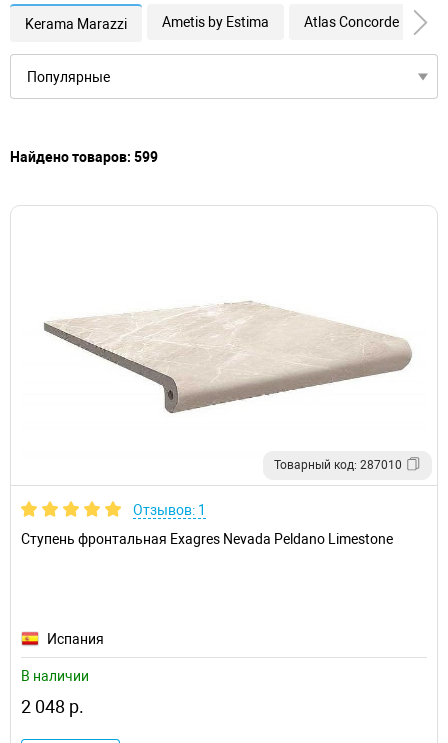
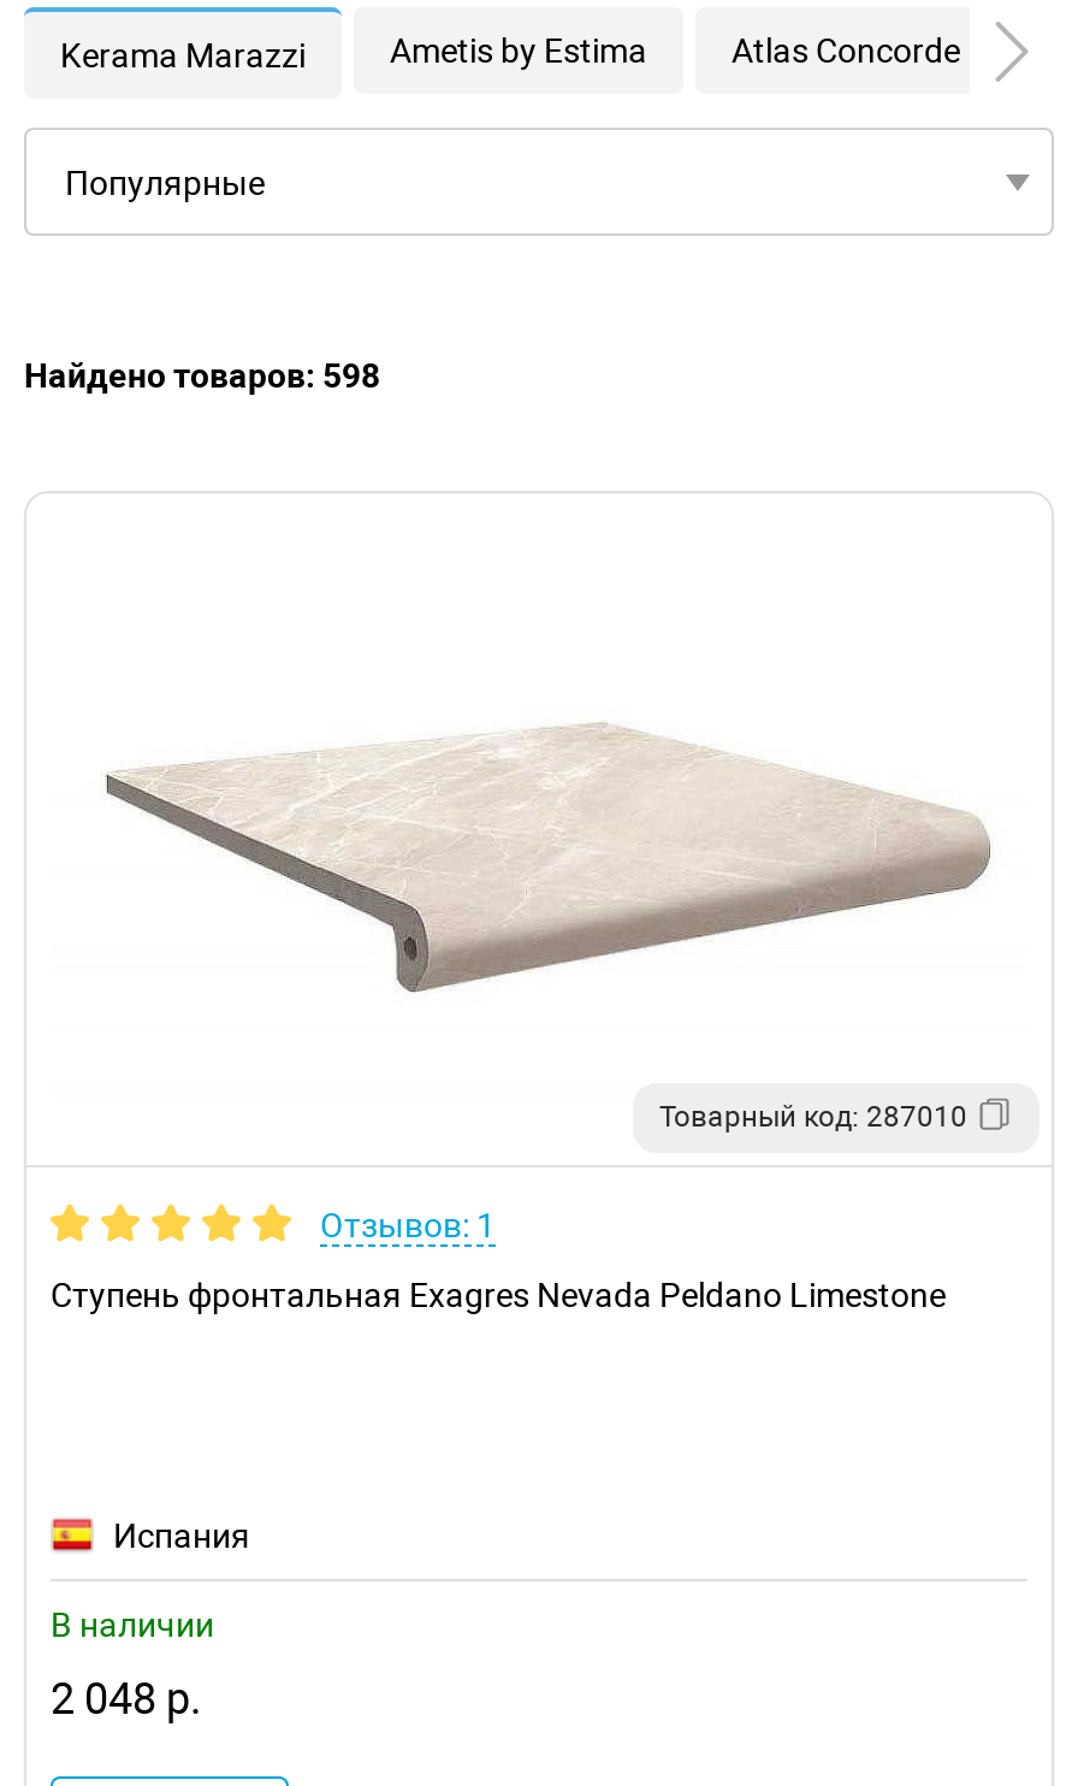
- Найдено товаров: 599
+ Найдено товаров: 598
